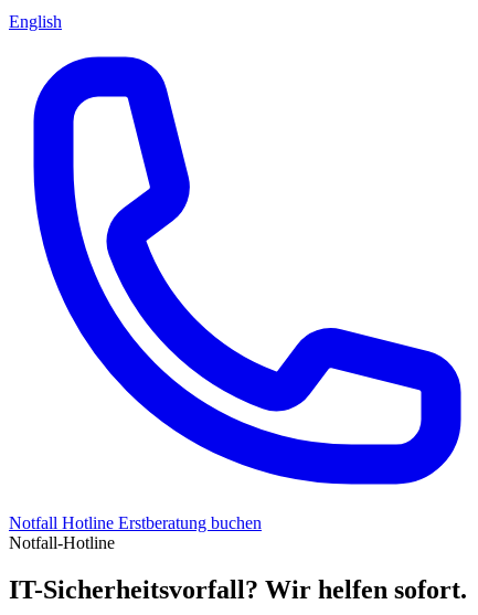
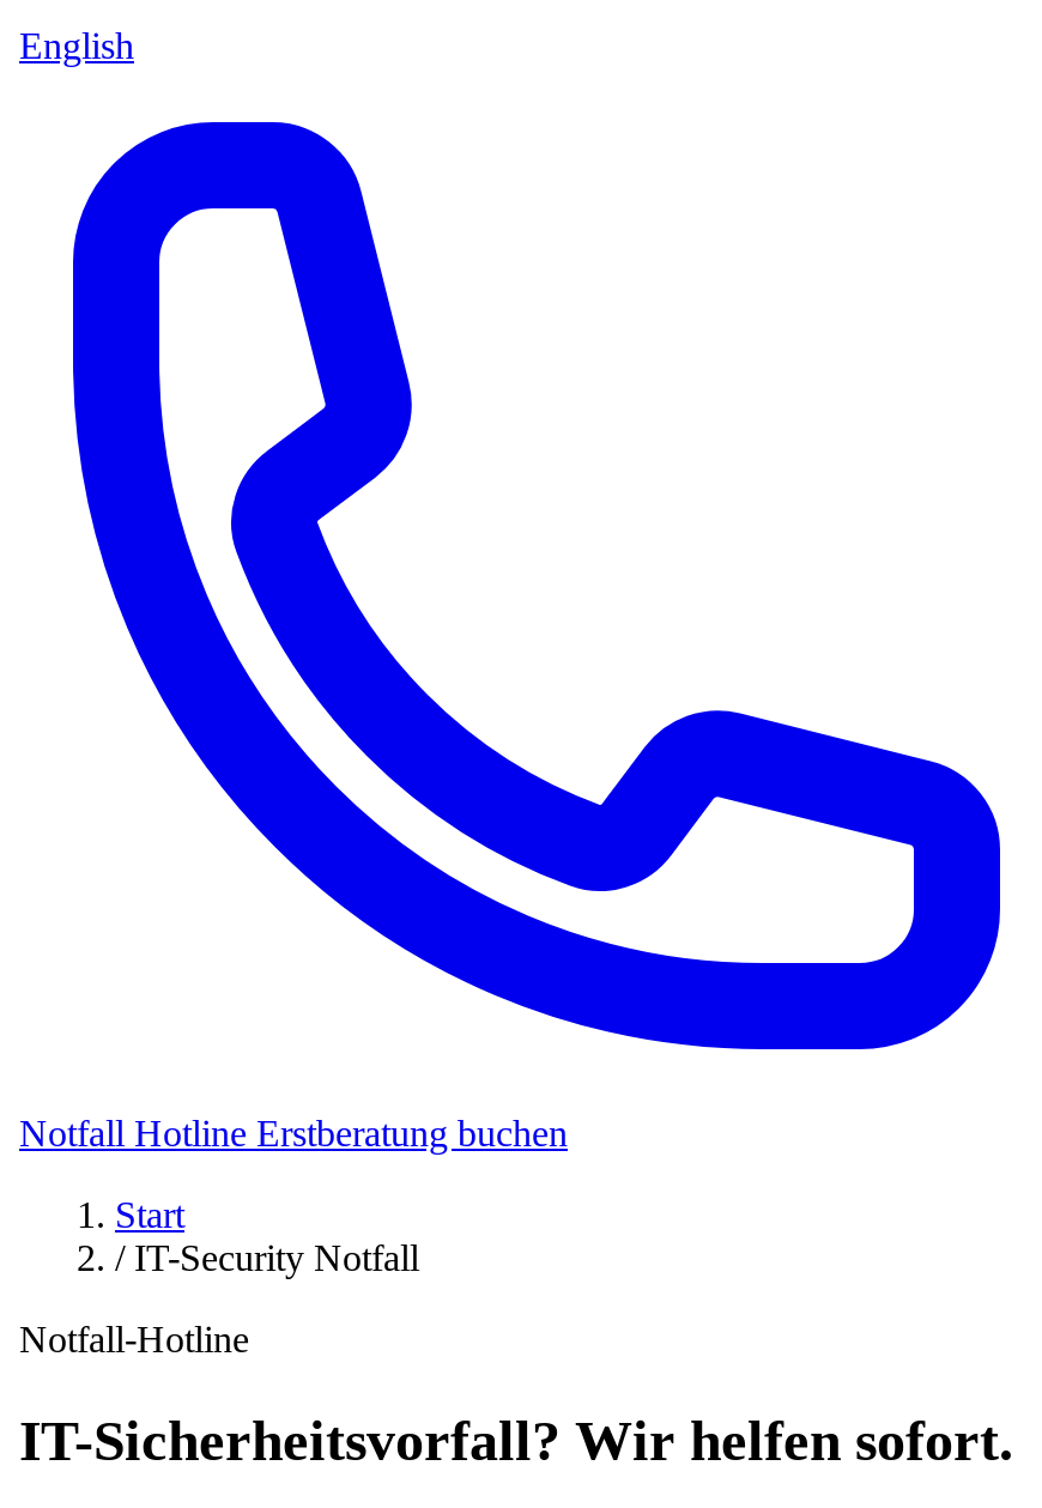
+ Start
+ / IT-Security Notfall
